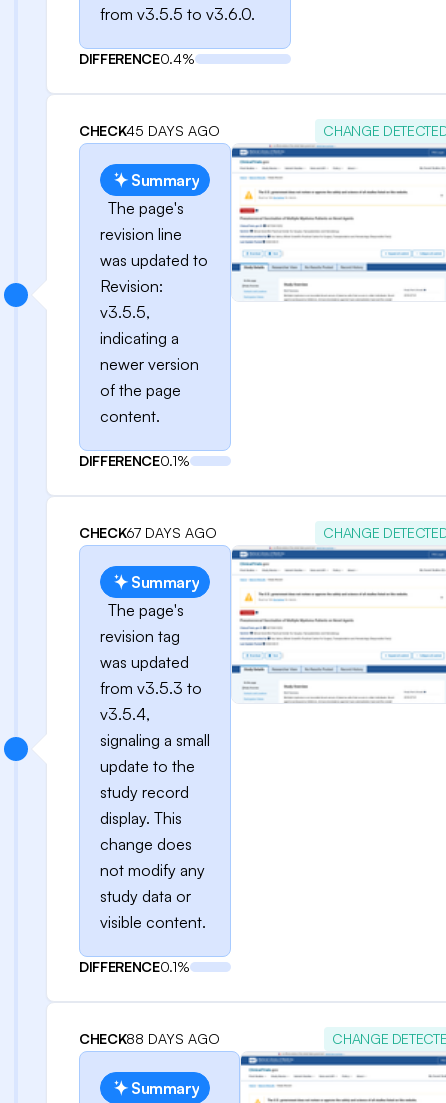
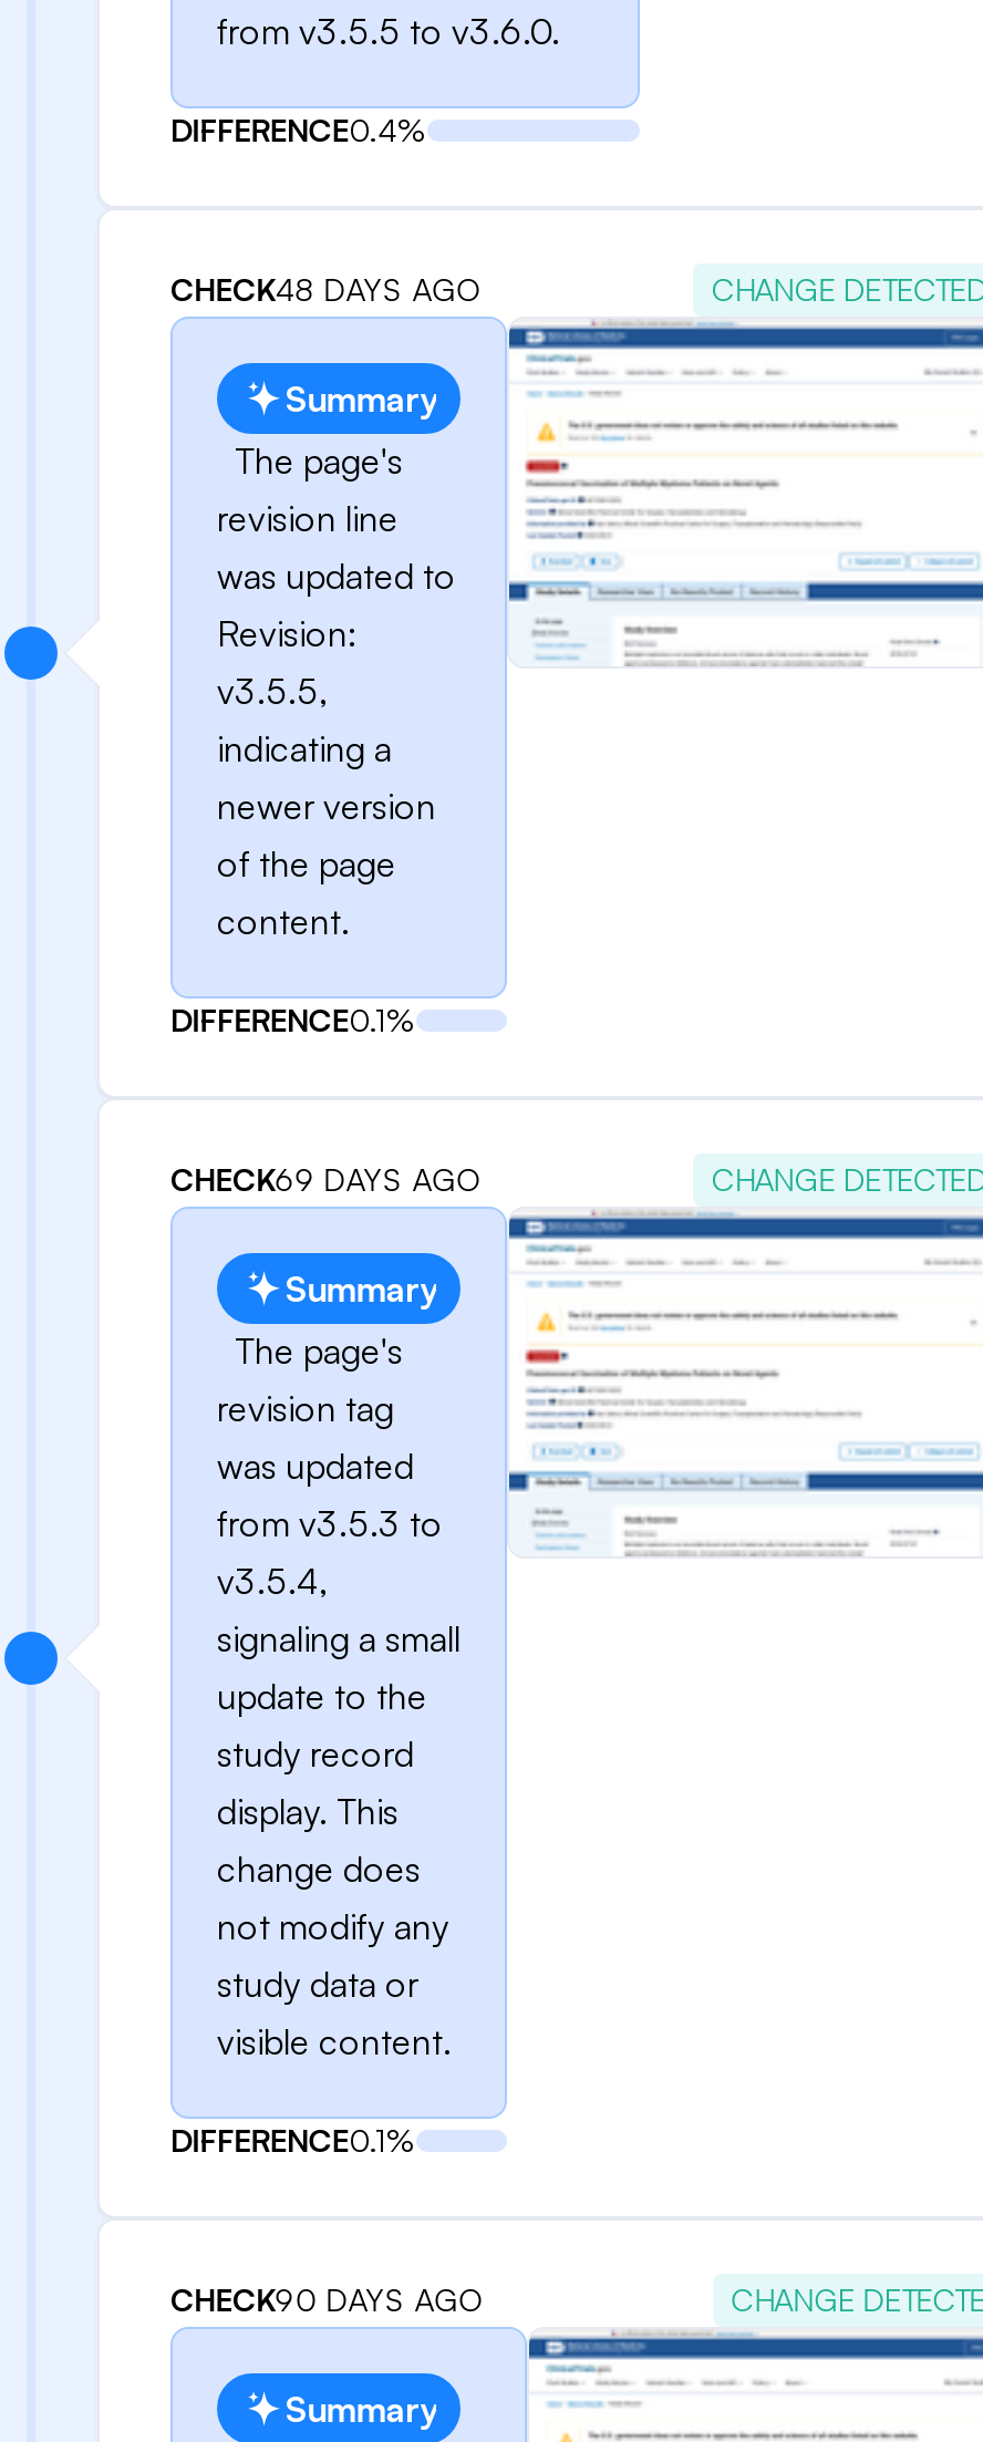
- CHECK45 DAYS AGO
+ CHECK48 DAYS AGO

- CHECK67 DAYS AGO
+ CHECK69 DAYS AGO

- CHECK88 DAYS AGO
+ CHECK90 DAYS AGO
